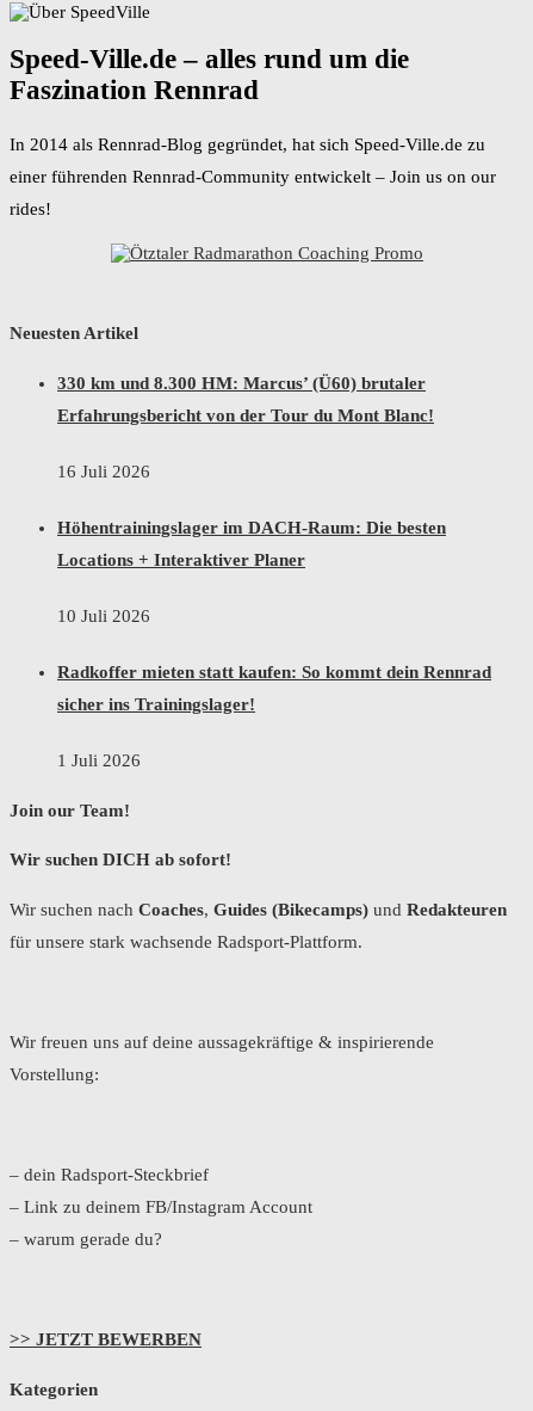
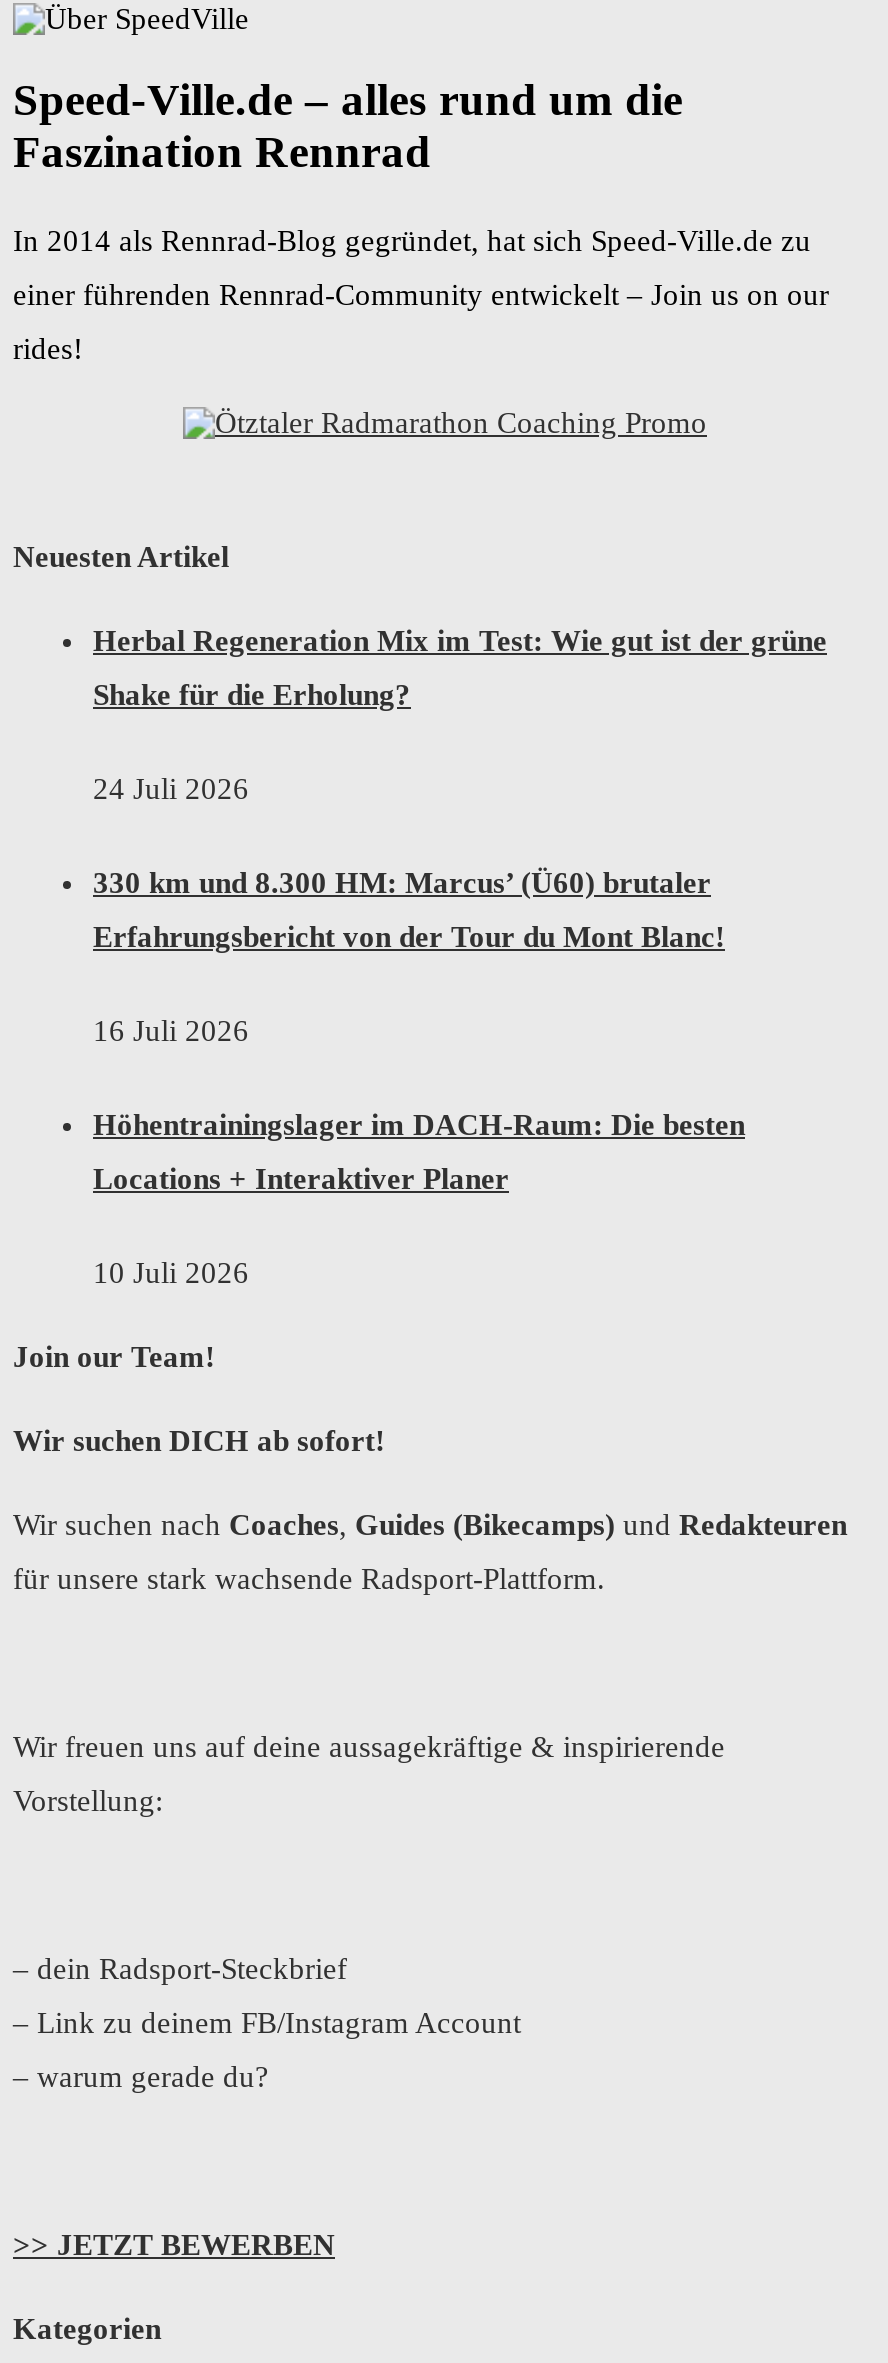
+ Herbal Regeneration Mix im Test: Wie gut ist der grüne
+ Shake für die Erholung?
+ 24 Juli 2026

moved down: 330 km und 8.300 HM: Marcus’ (Ü60) brutaler | Erfahrungsbericht von der Tour du Mont Blanc! | 16 Juli 2026 | Höhentrainingslager im DACH-Raum: Die besten | Locations + Interaktiver Planer | 10 Juli 2026

- Radkoffer mieten statt kaufen: So kommt dein Rennrad
- sicher ins Trainingslager!
- 1 Juli 2026
